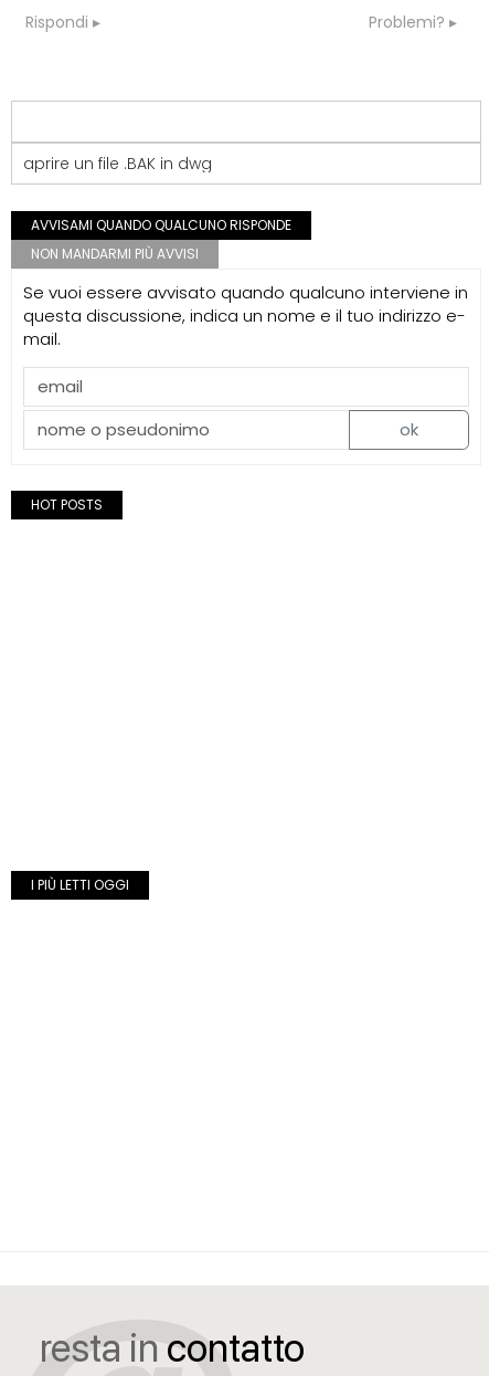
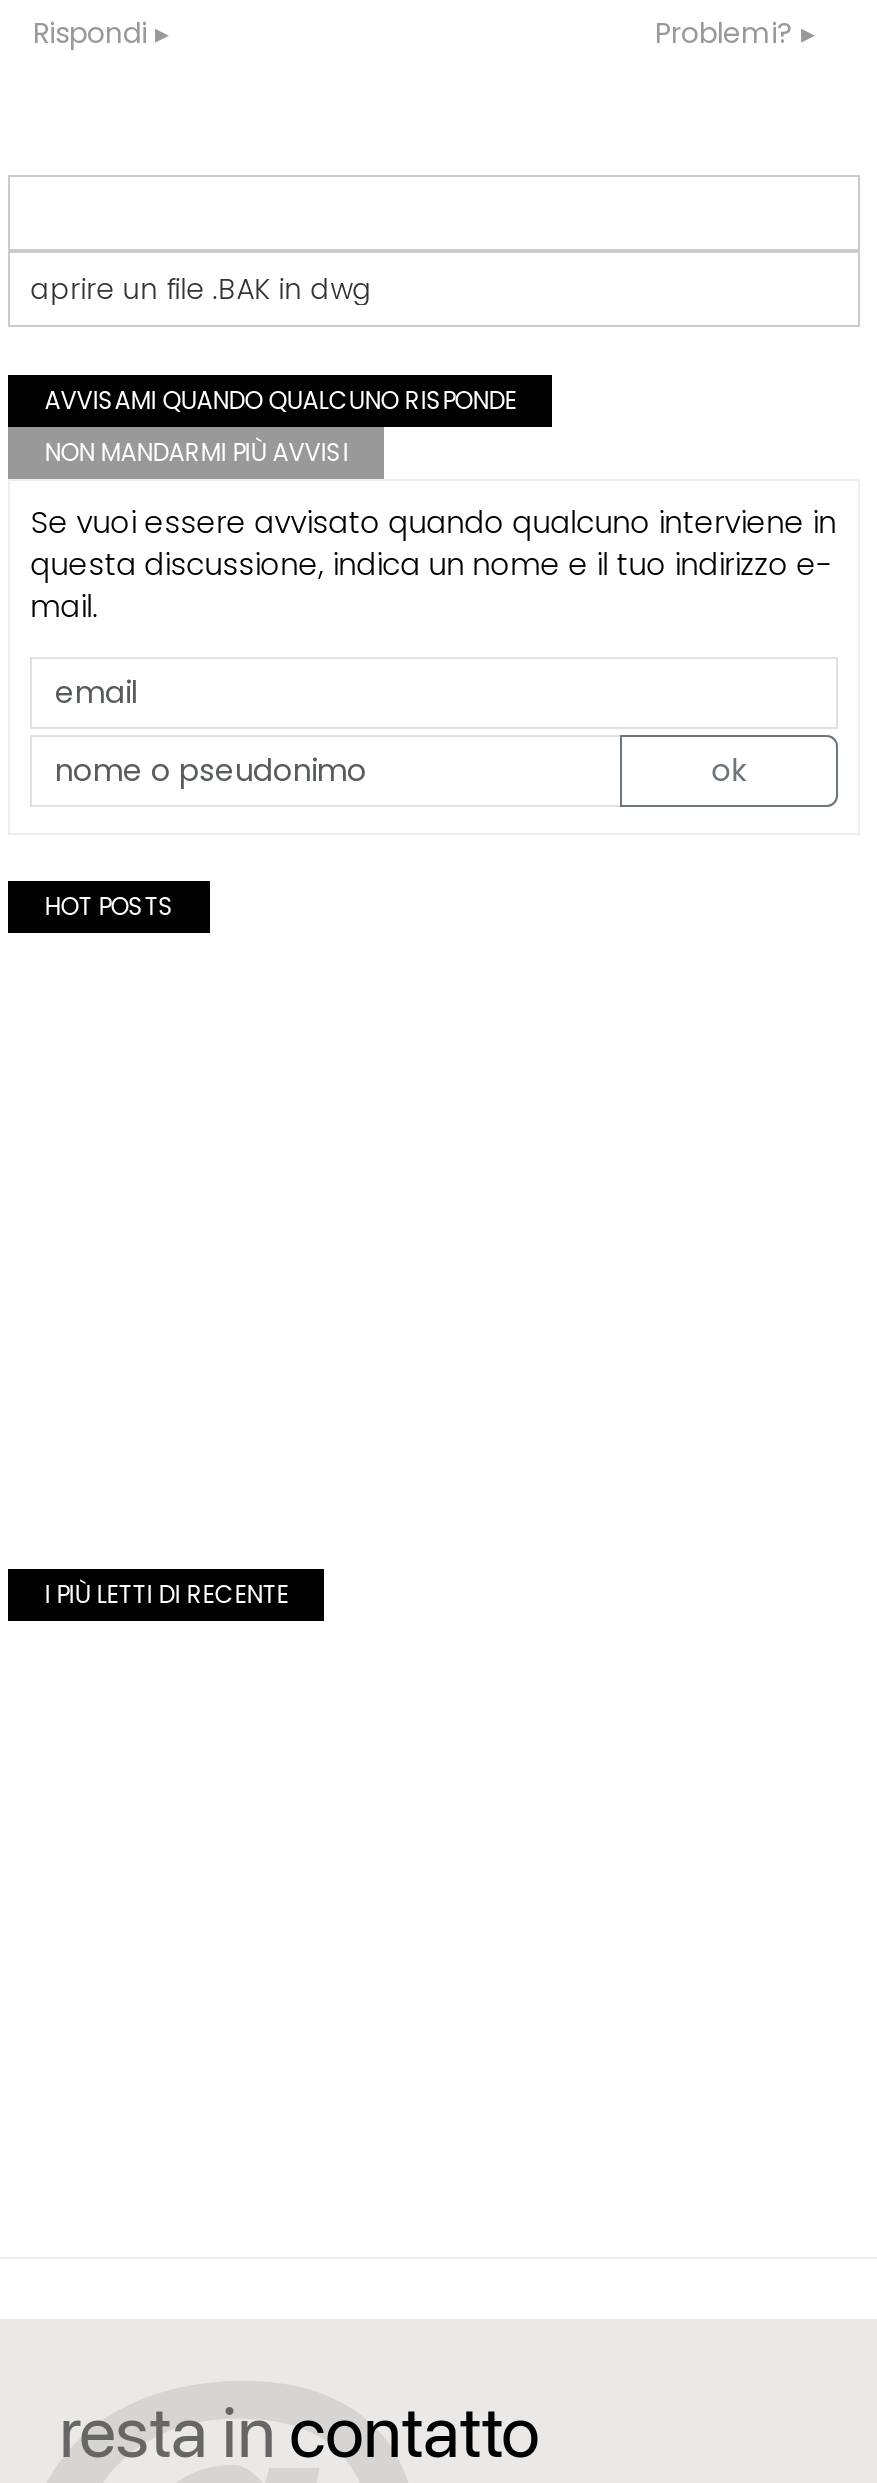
- I PIÙ LETTI OGGI
+ I PIÙ LETTI DI RECENTE
